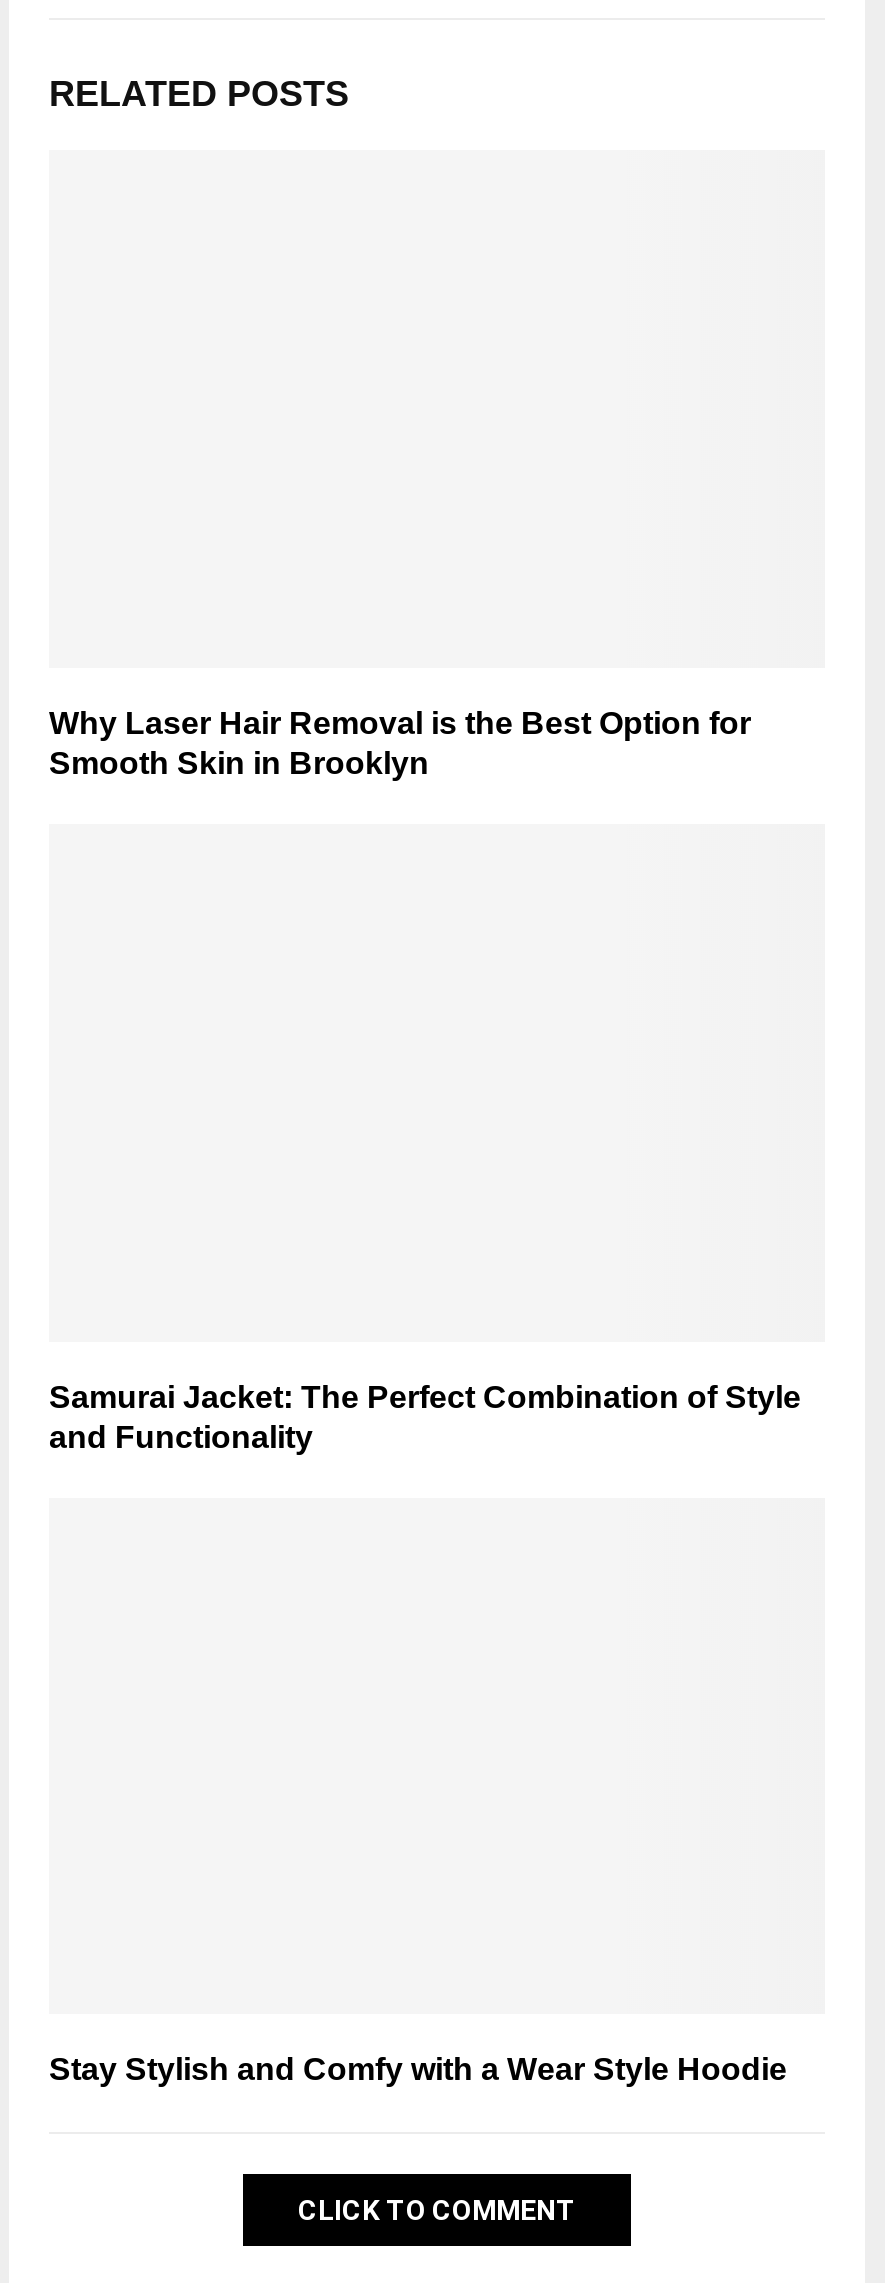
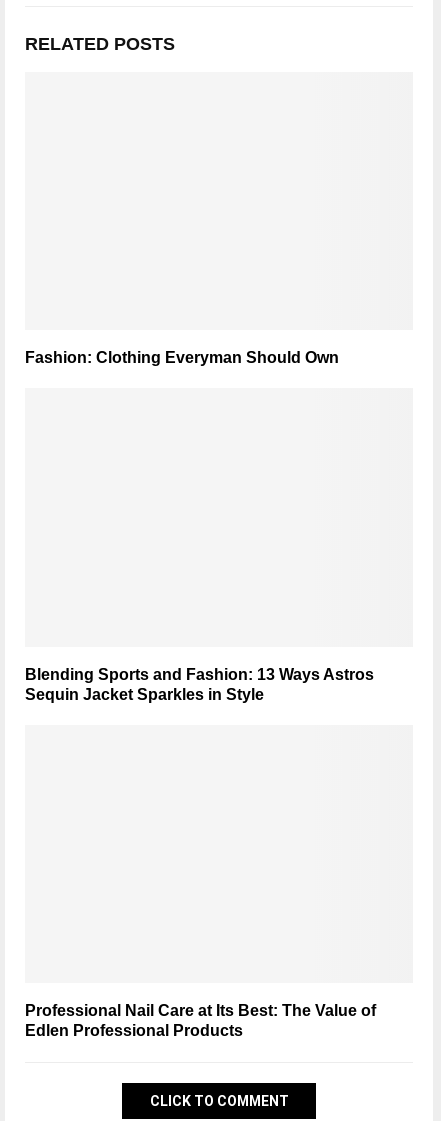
- Why Laser Hair Removal is the Best Option for
- Smooth Skin in Brooklyn
+ Fashion: Clothing Everyman Should Own

- Samurai Jacket: The Perfect Combination of Style
- and Functionality
+ Blending Sports and Fashion: 13 Ways Astros
+ Sequin Jacket Sparkles in Style

- Stay Stylish and Comfy with a Wear Style Hoodie
+ Professional Nail Care at Its Best: The Value of
+ Edlen Professional Products
